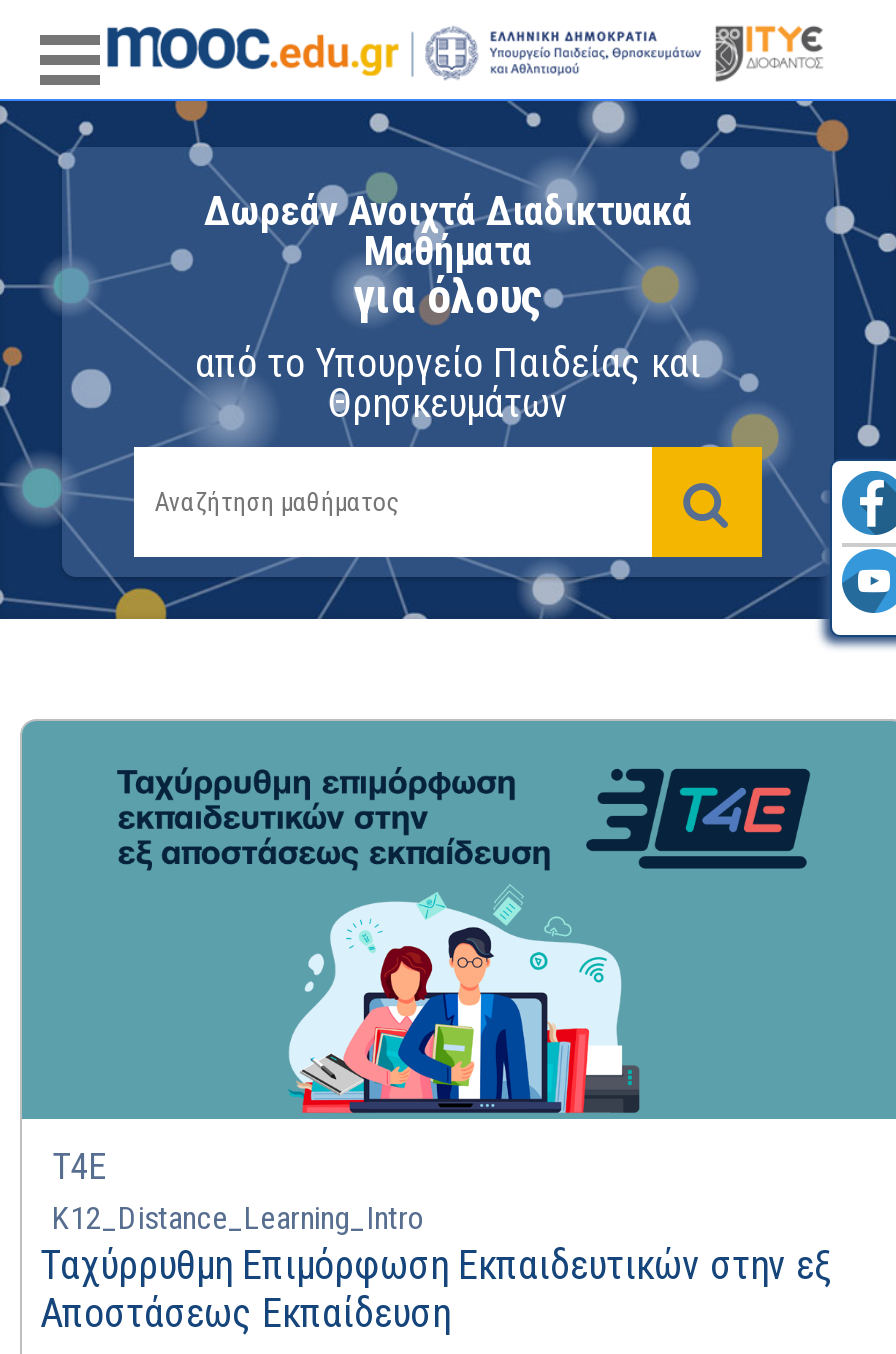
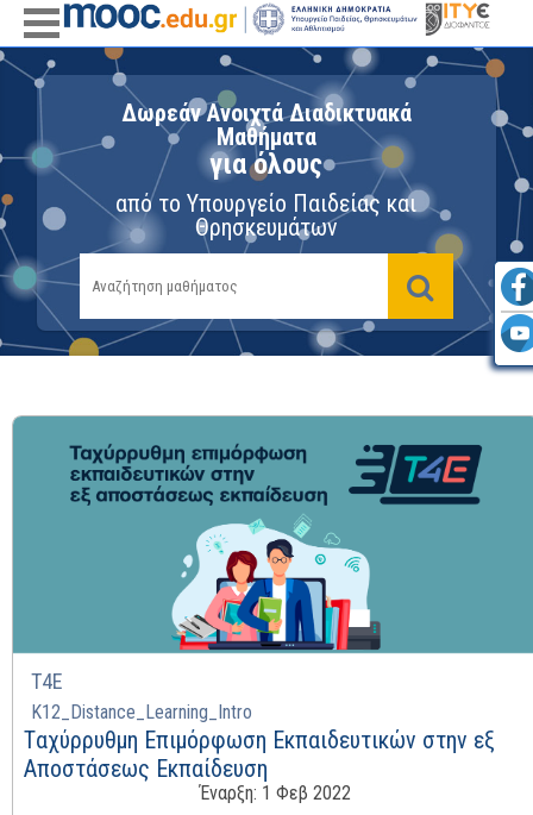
+ Έναρξη: 1 Φεβ 2022
